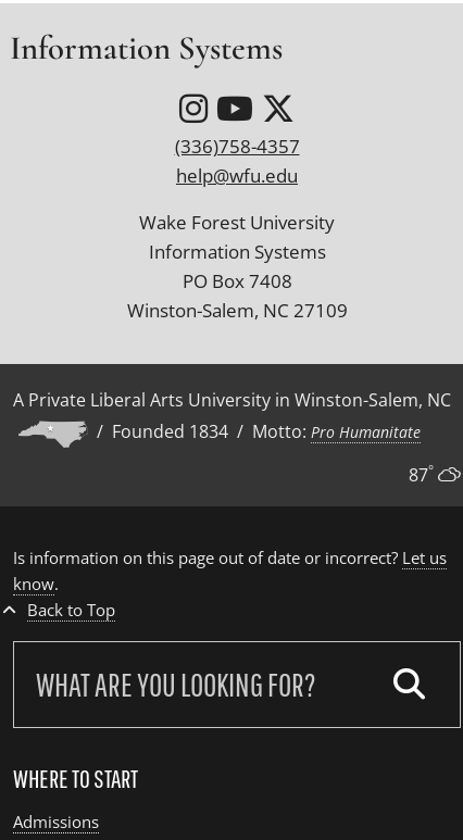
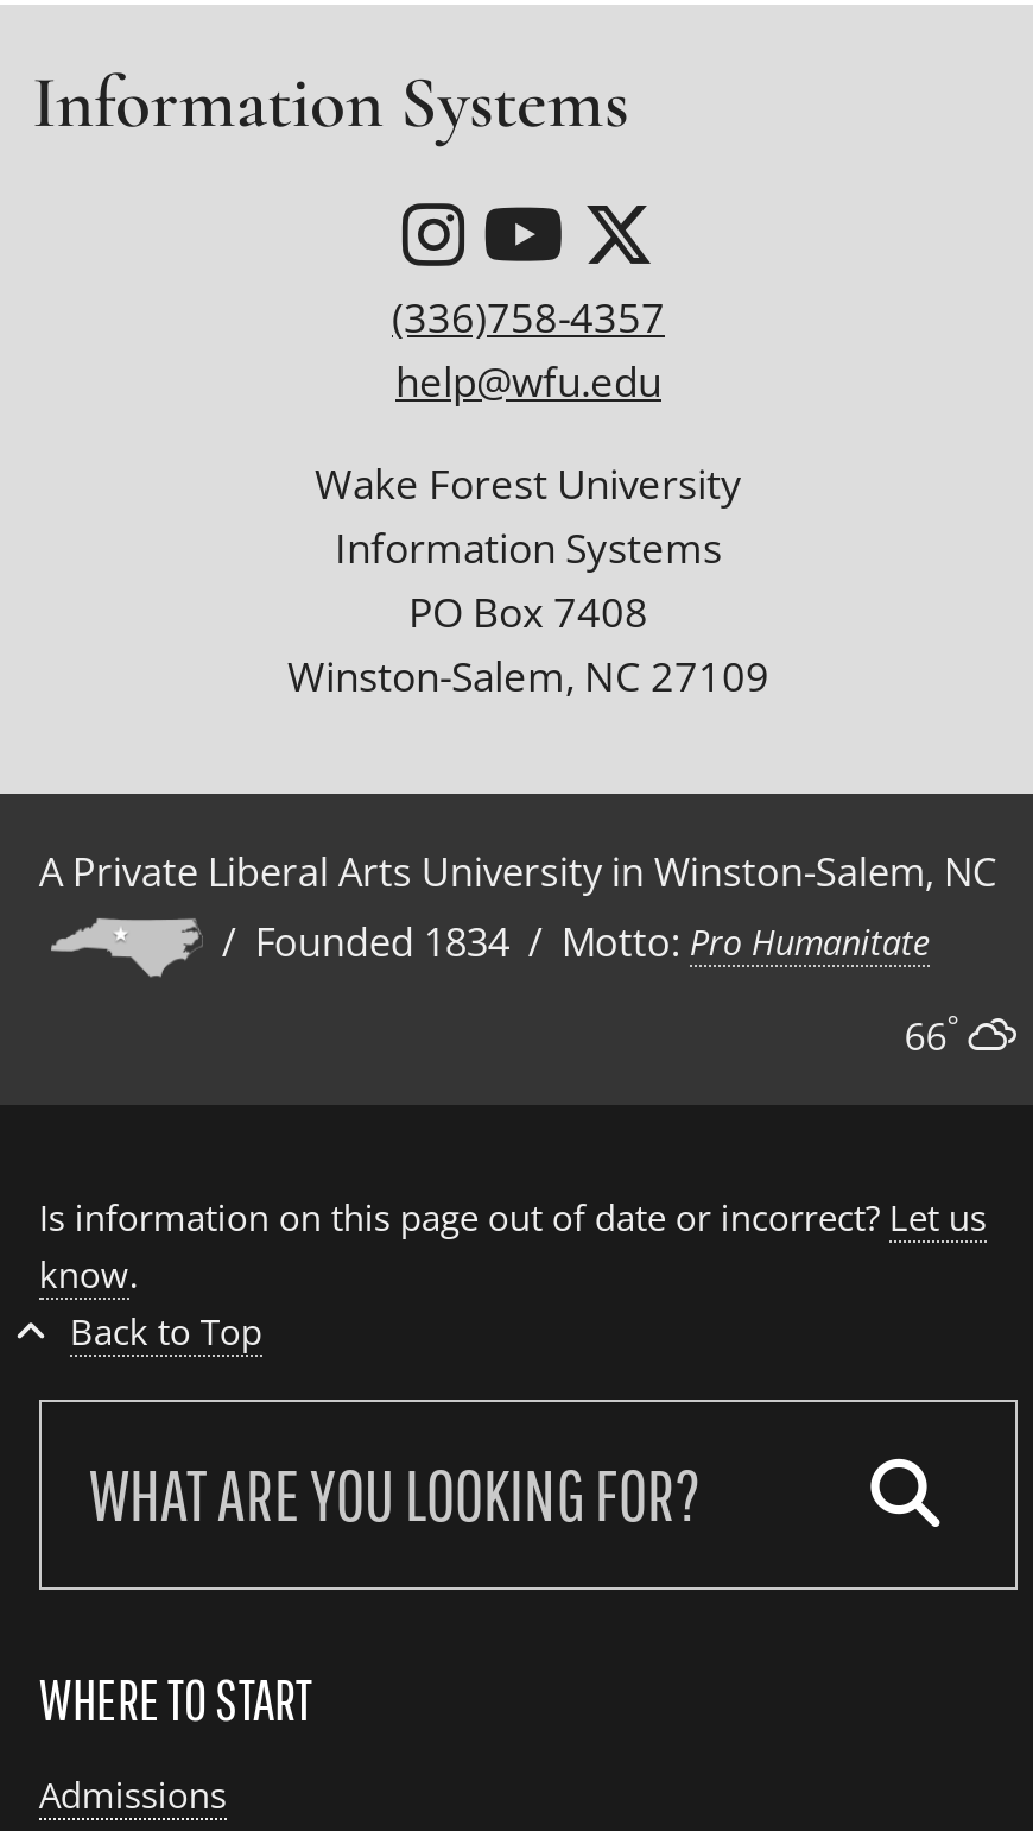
- 87°
+ 66°
